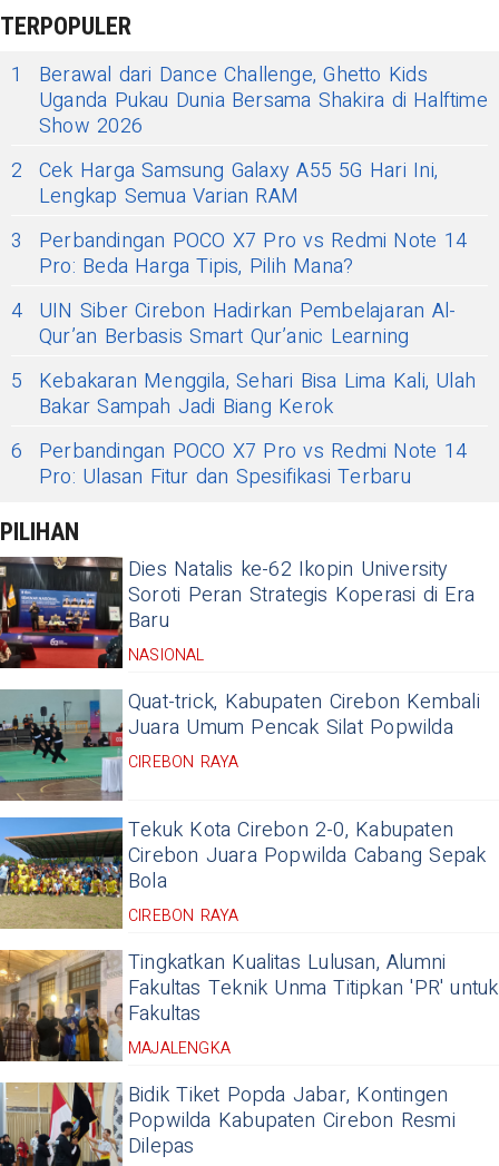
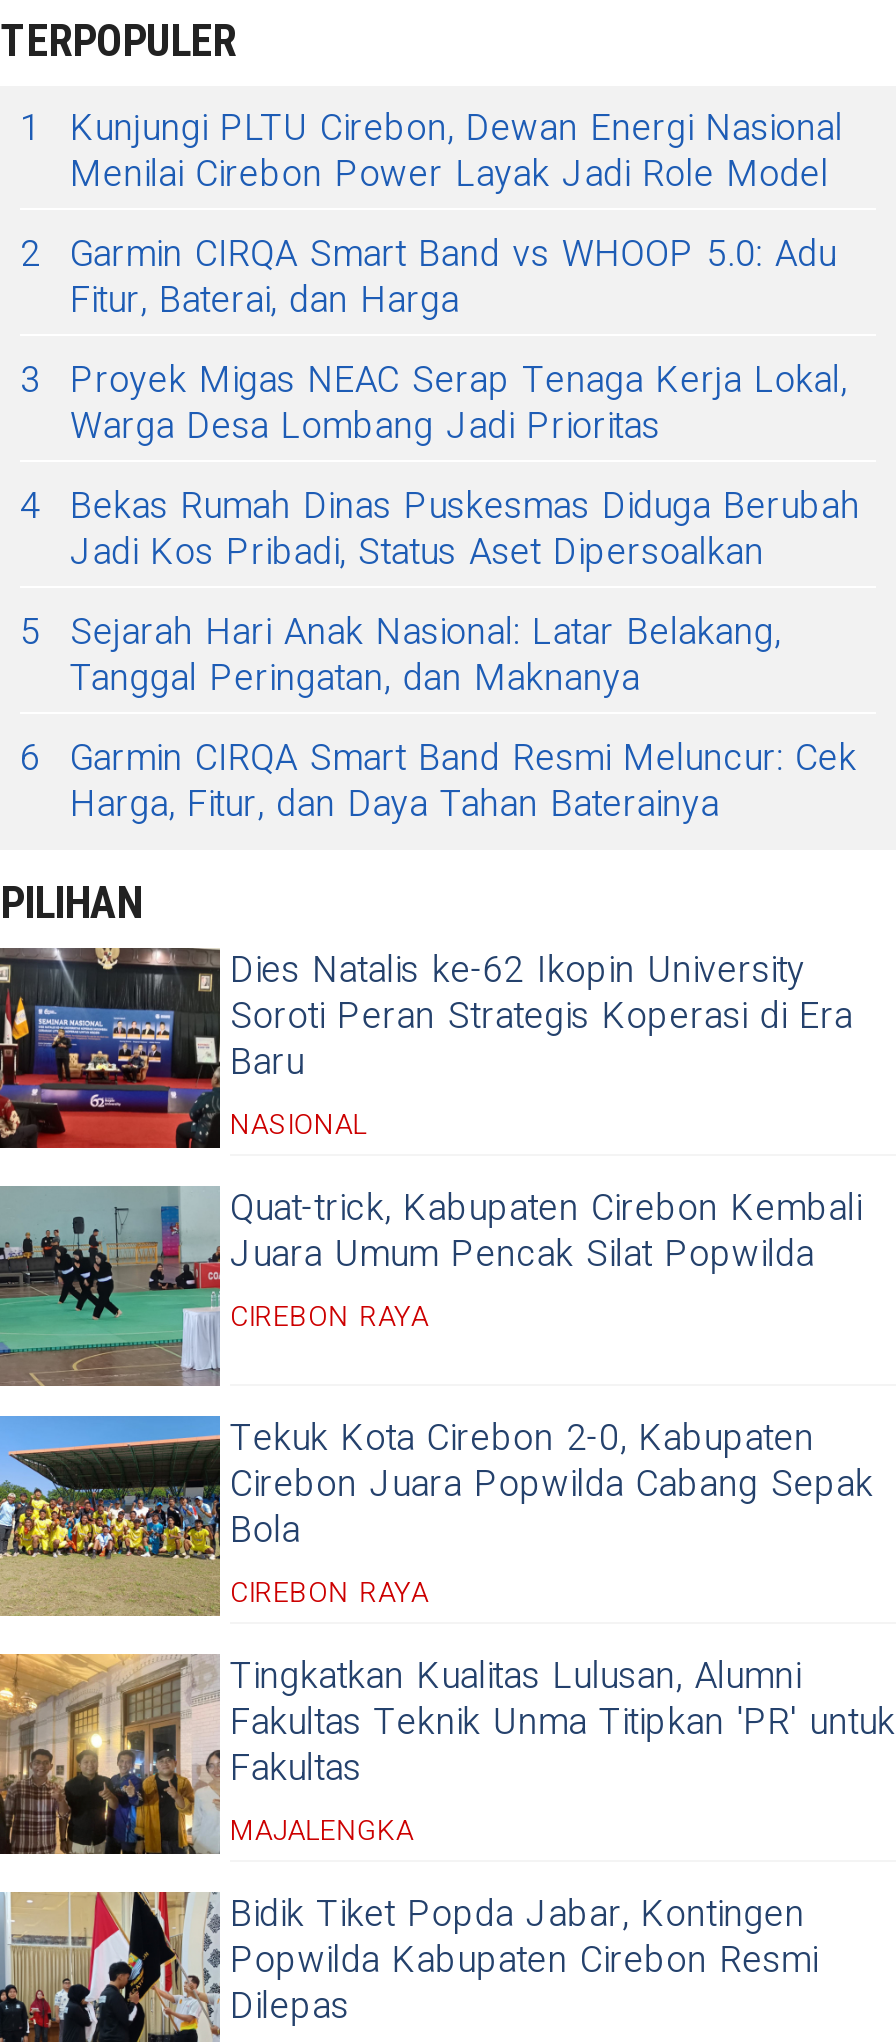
- 1 Berawal dari Dance Challenge, Ghetto Kids
- Uganda Pukau Dunia Bersama Shakira di Halftime
- Show 2026
+ 1 Kunjungi PLTU Cirebon, Dewan Energi Nasional
+ Menilai Cirebon Power Layak Jadi Role Model

- 2 Cek Harga Samsung Galaxy A55 5G Hari Ini,
- Lengkap Semua Varian RAM
+ 2 Garmin CIRQA Smart Band vs WHOOP 5.0: Adu
+ Fitur, Baterai, dan Harga

- 3 Perbandingan POCO X7 Pro vs Redmi Note 14
- Pro: Beda Harga Tipis, Pilih Mana?
+ 3 Proyek Migas NEAC Serap Tenaga Kerja Lokal,
+ Warga Desa Lombang Jadi Prioritas

- 4 UIN Siber Cirebon Hadirkan Pembelajaran Al-
- Qur’an Berbasis Smart Qur’anic Learning
+ 4 Bekas Rumah Dinas Puskesmas Diduga Berubah
+ Jadi Kos Pribadi, Status Aset Dipersoalkan

- 5 Kebakaran Menggila, Sehari Bisa Lima Kali, Ulah
- Bakar Sampah Jadi Biang Kerok
+ 5 Sejarah Hari Anak Nasional: Latar Belakang,
+ Tanggal Peringatan, dan Maknanya

- 6 Perbandingan POCO X7 Pro vs Redmi Note 14
- Pro: Ulasan Fitur dan Spesifikasi Terbaru
+ 6 Garmin CIRQA Smart Band Resmi Meluncur: Cek
+ Harga, Fitur, dan Daya Tahan Baterainya
